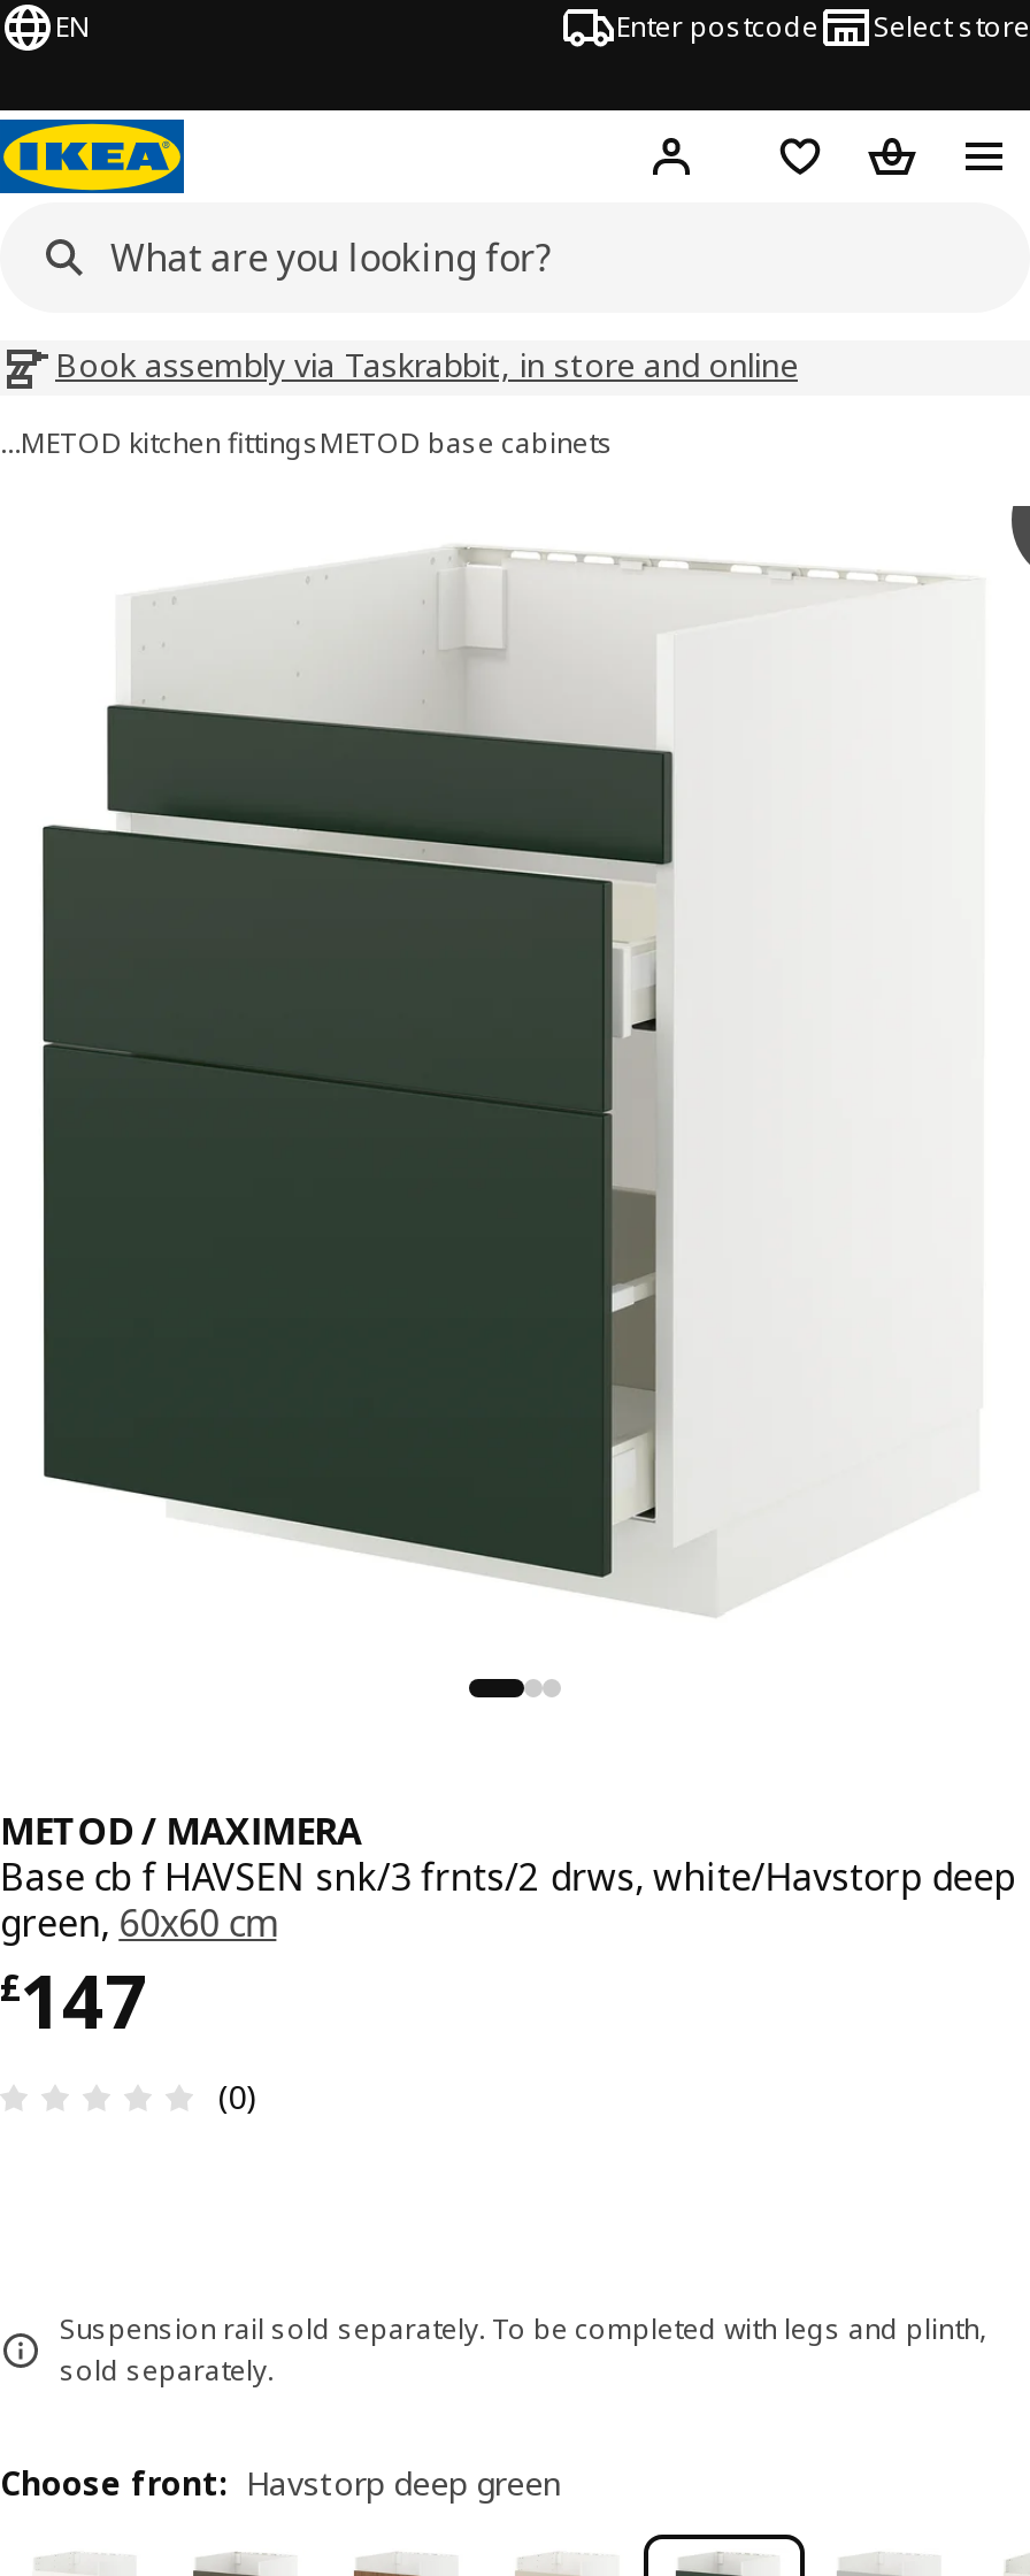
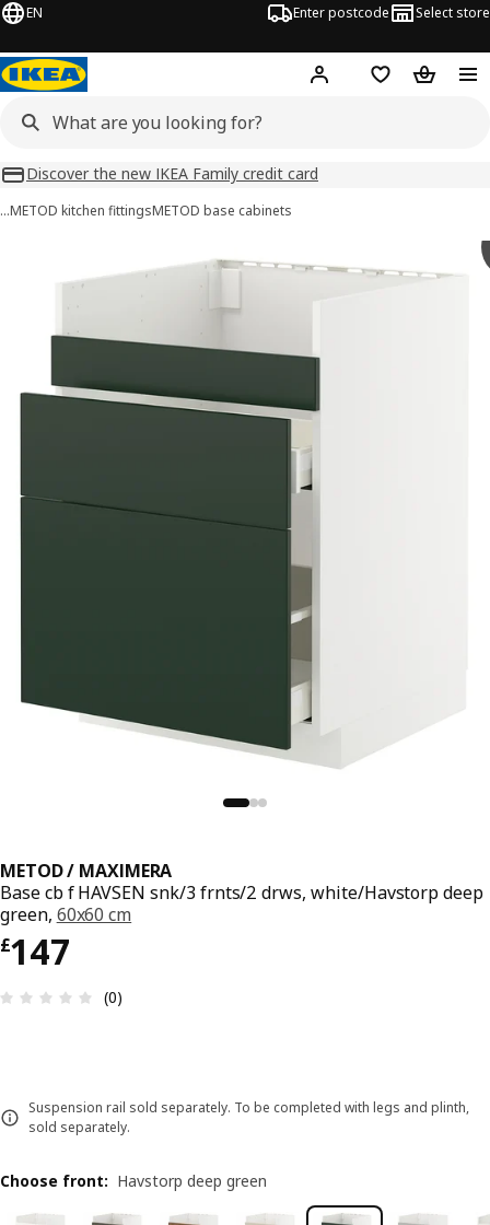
- Book assembly via Taskrabbit, in store and online
+ Discover the new IKEA Family credit card
